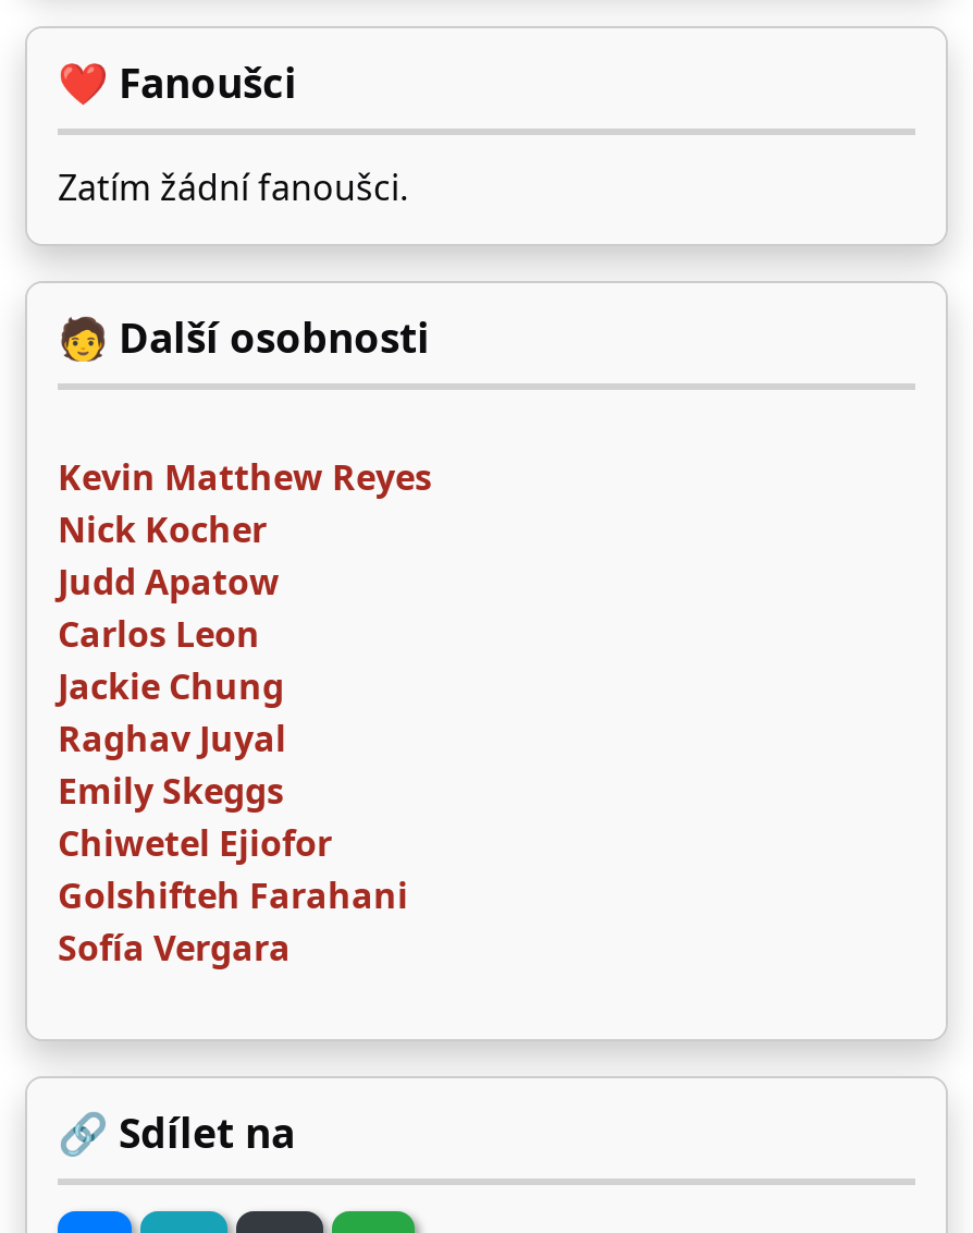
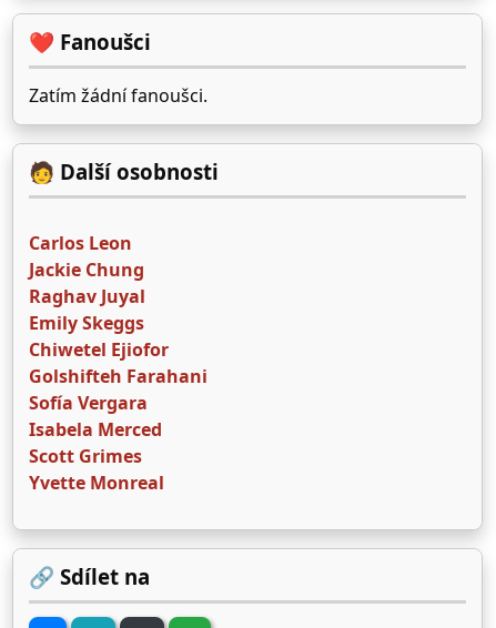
- Kevin Matthew Reyes
- Nick Kocher
- Judd Apatow

moved up: Carlos Leon | Jackie Chung | Raghav Juyal | Emily Skeggs | Chiwetel Ejiofor | Golshifteh Farahani | Sofía Vergara

+ Isabela Merced
+ Scott Grimes
+ Yvette Monreal
